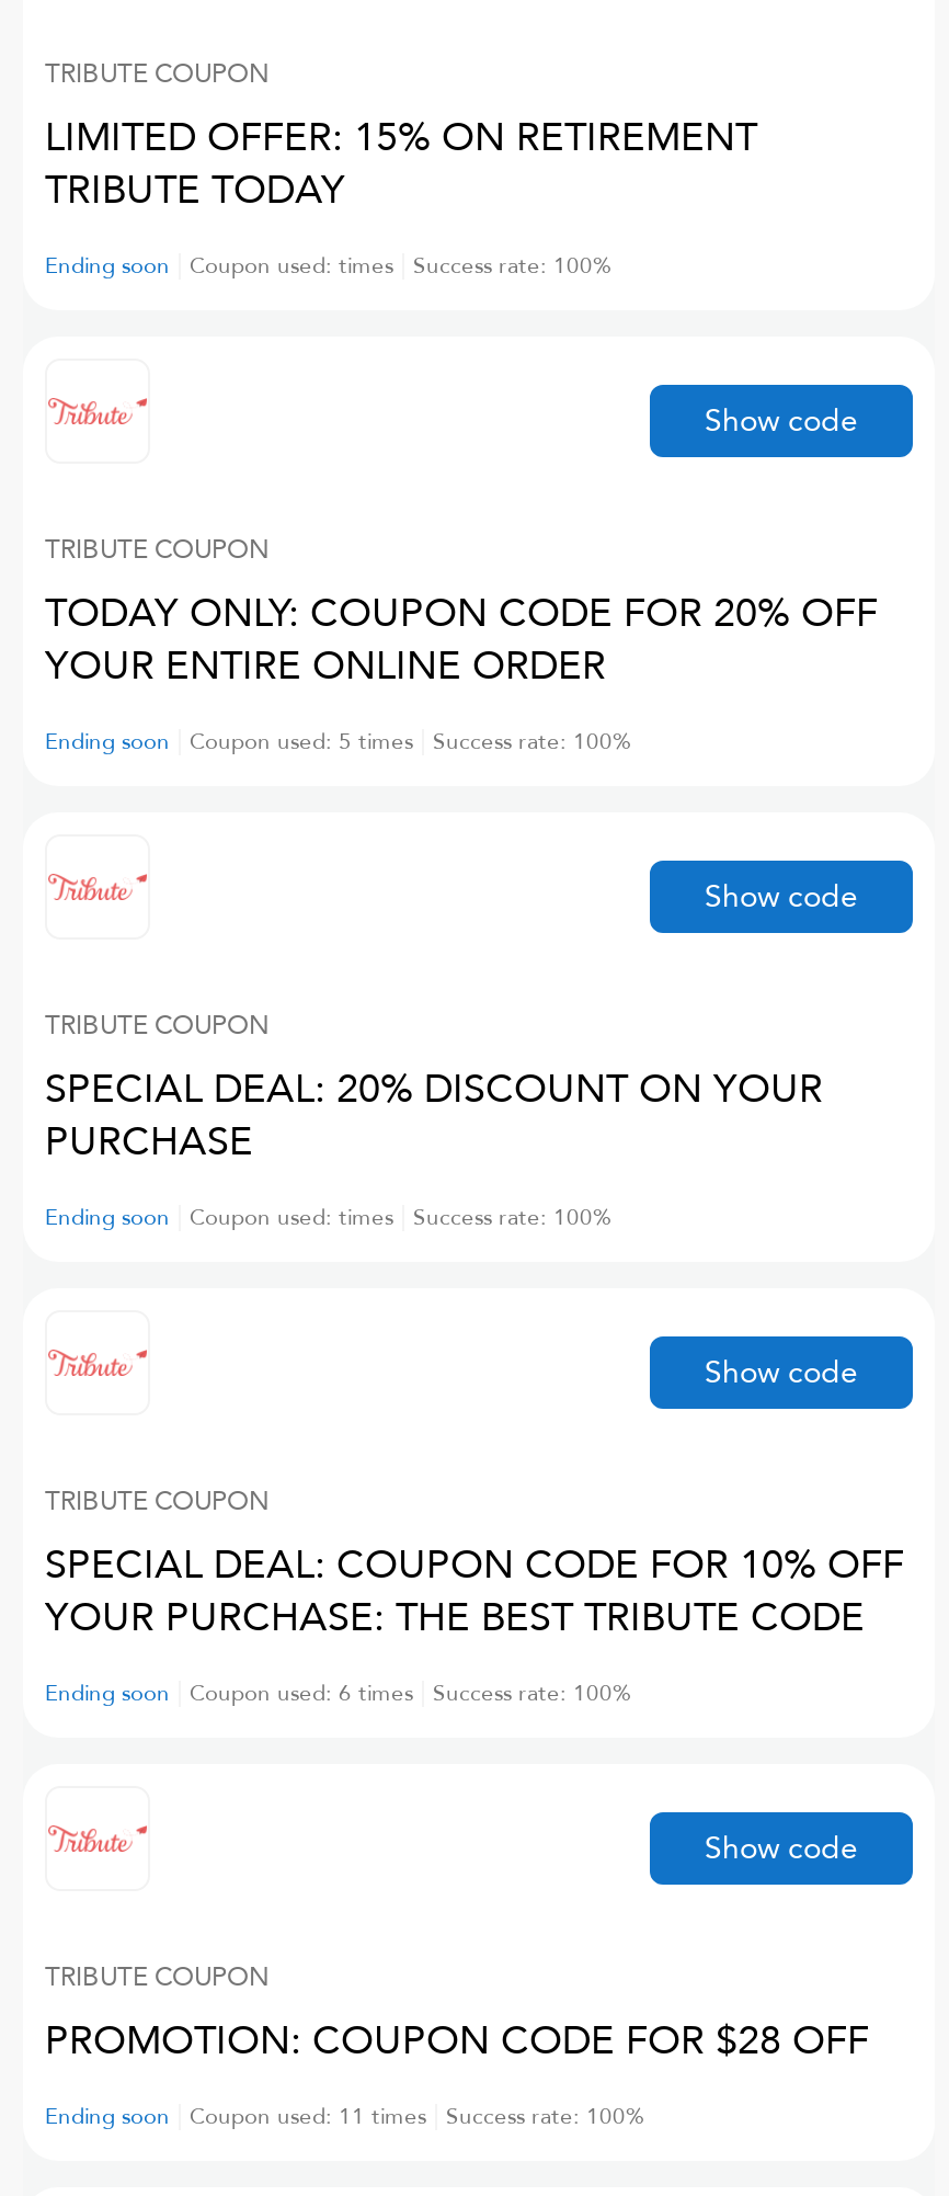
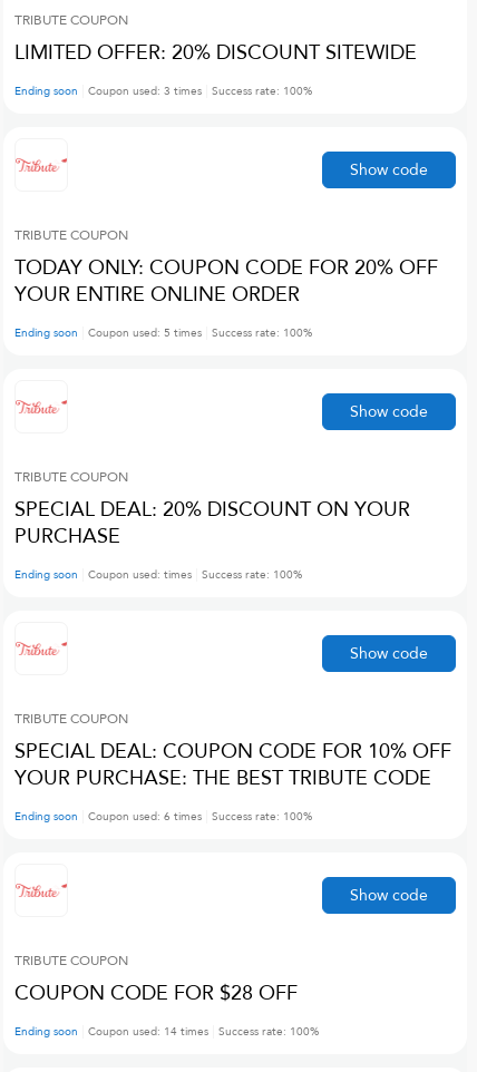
- LIMITED OFFER: 15% ON RETIREMENT
- TRIBUTE TODAY
+ LIMITED OFFER: 20% DISCOUNT SITEWIDE

- Coupon used: times
+ Coupon used: 3 times

- PROMOTION: COUPON CODE FOR $28 OFF
+ COUPON CODE FOR $28 OFF

- Coupon used: 11 times
+ Coupon used: 14 times
